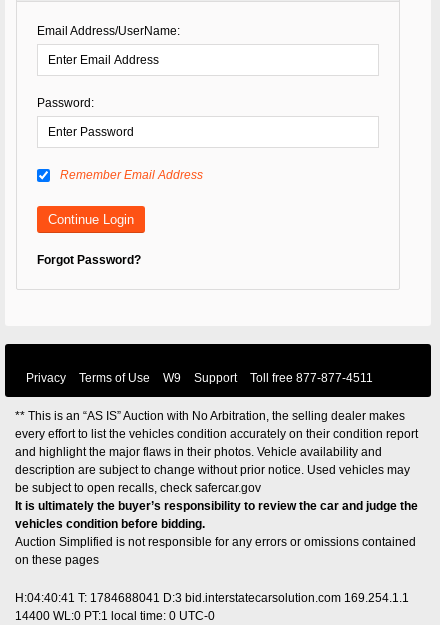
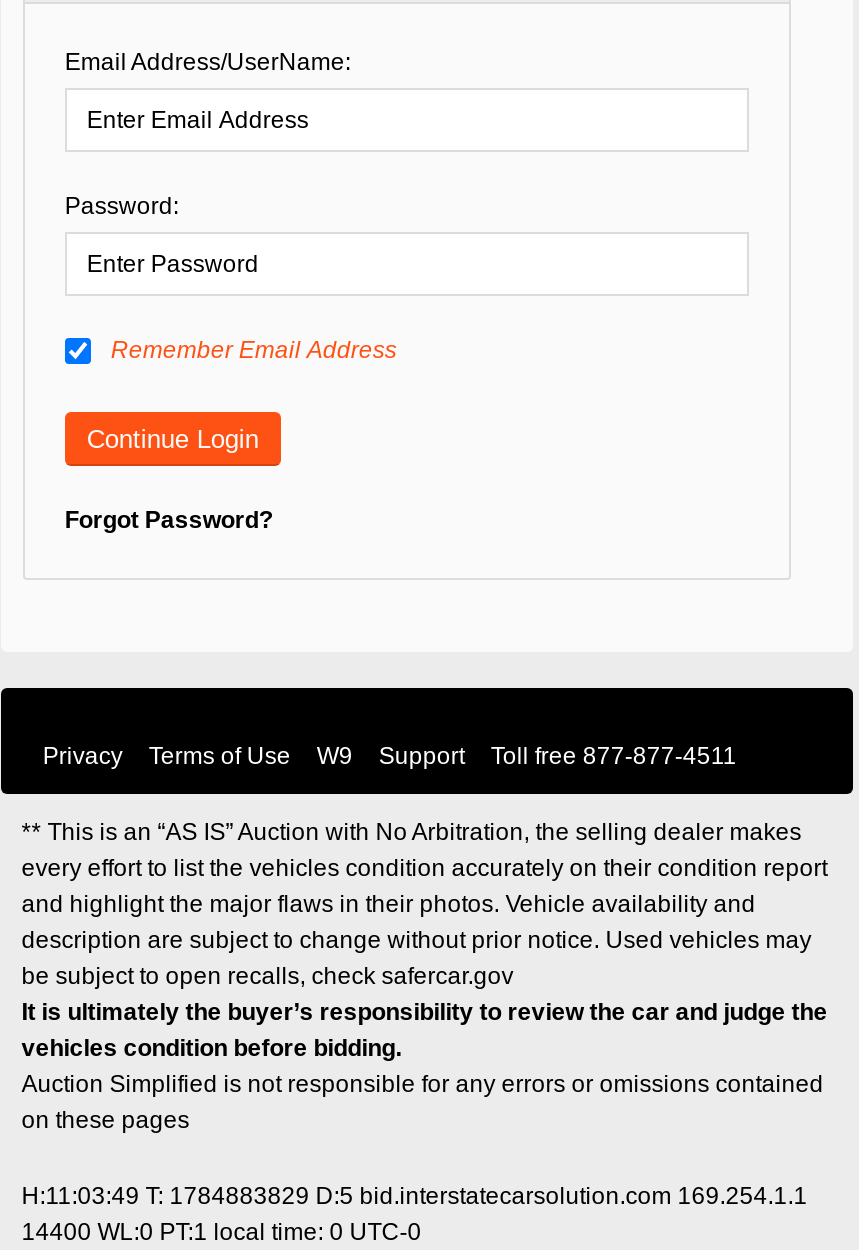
- H:04:40:41 T: 1784688041 D:3 bid.interstatecarsolution.com 169.254.1.1
+ H:11:03:49 T: 1784883829 D:5 bid.interstatecarsolution.com 169.254.1.1
